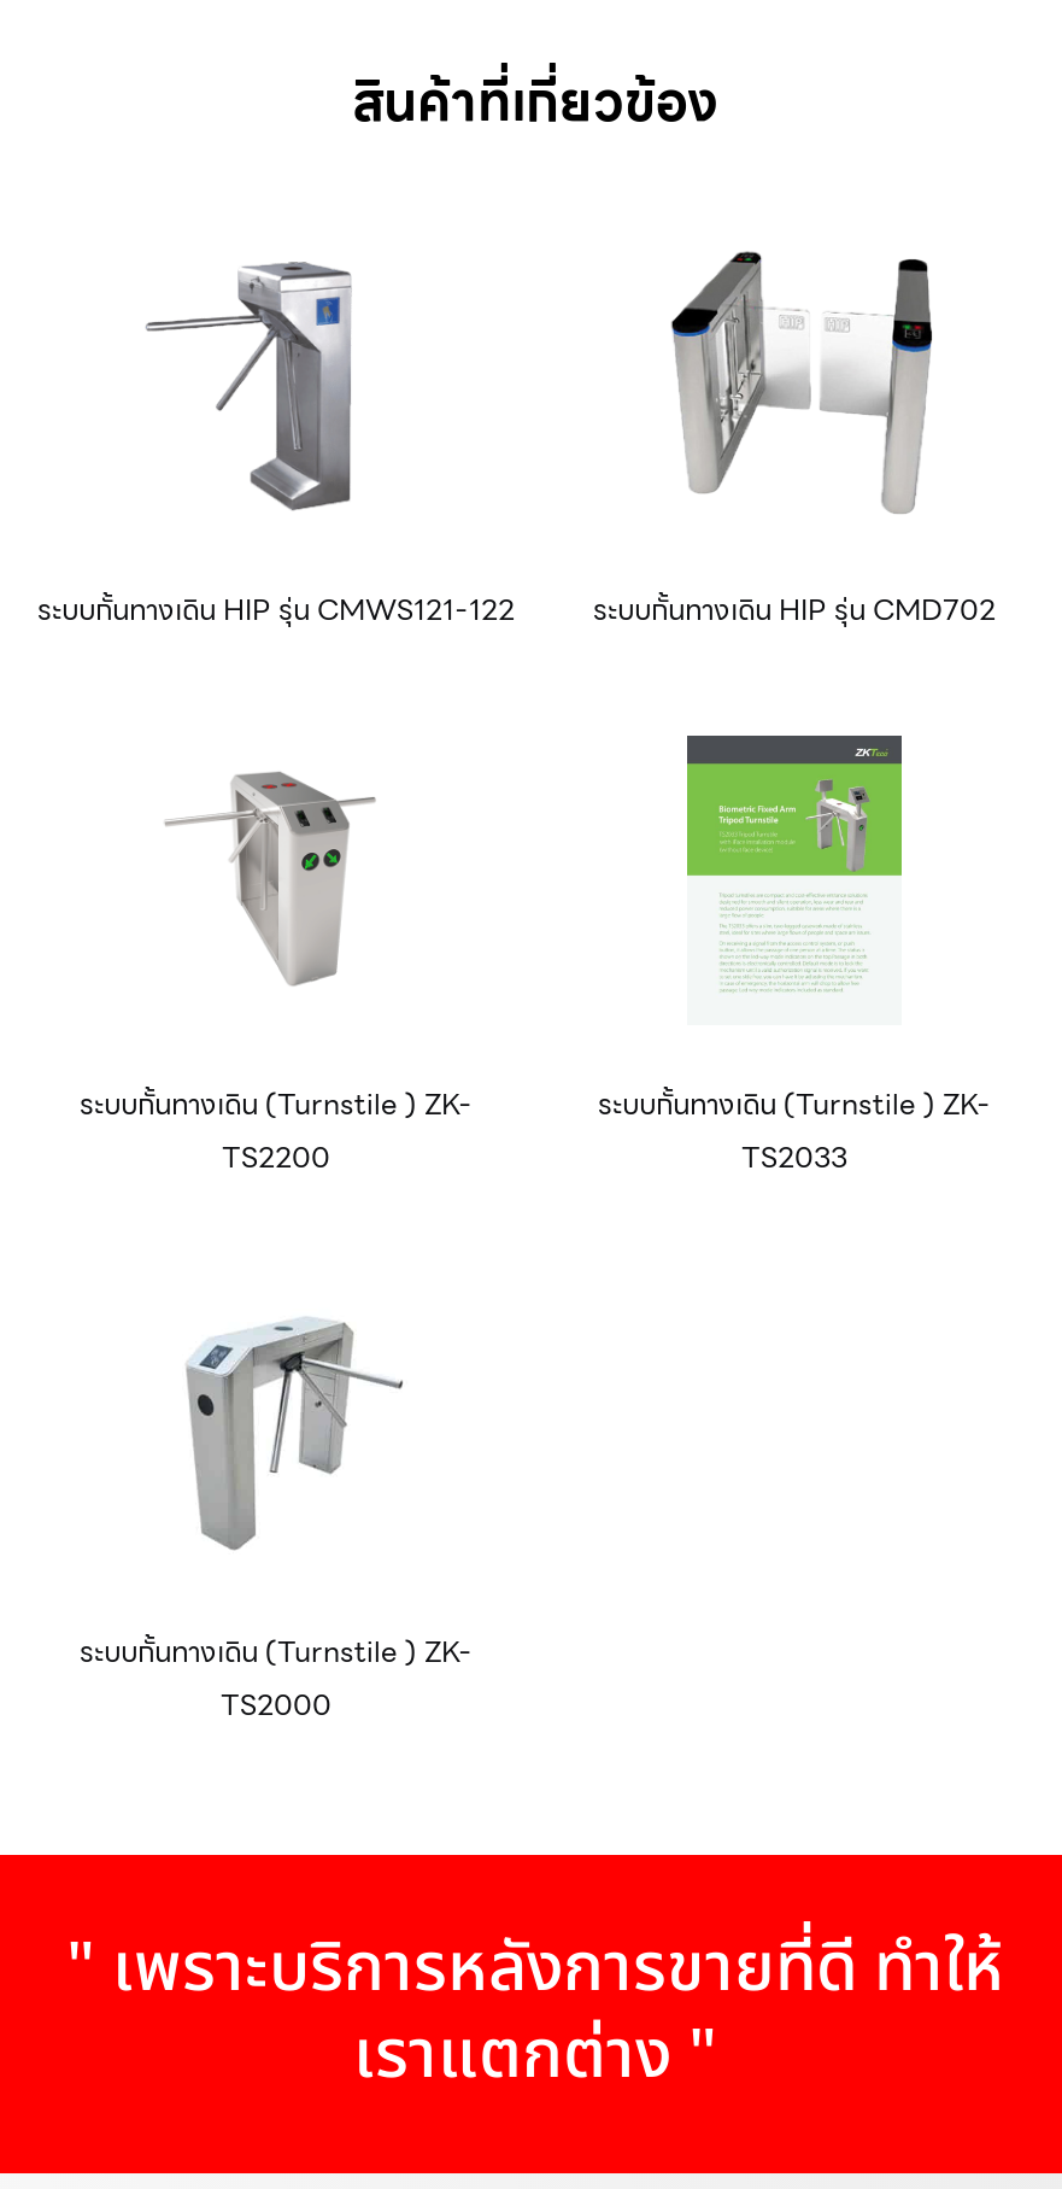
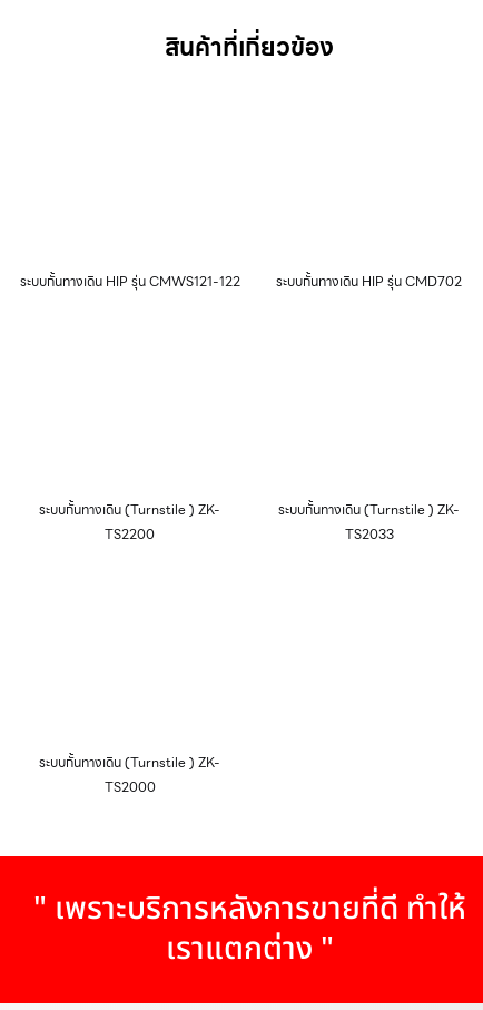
- [image]

- [image]

- [image]

- [image]

- [image]
